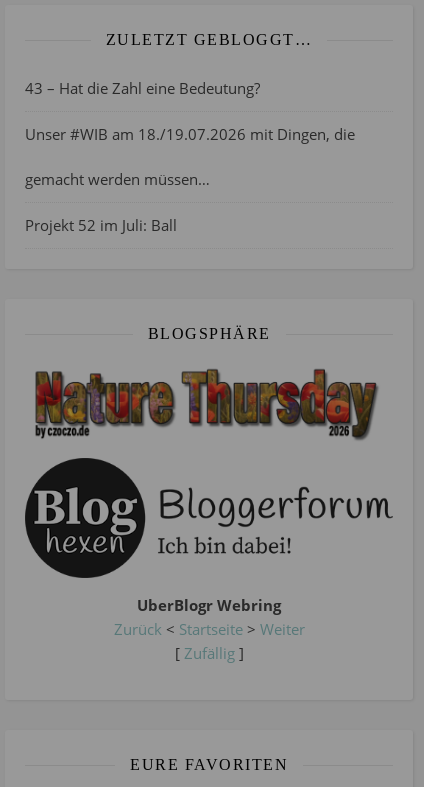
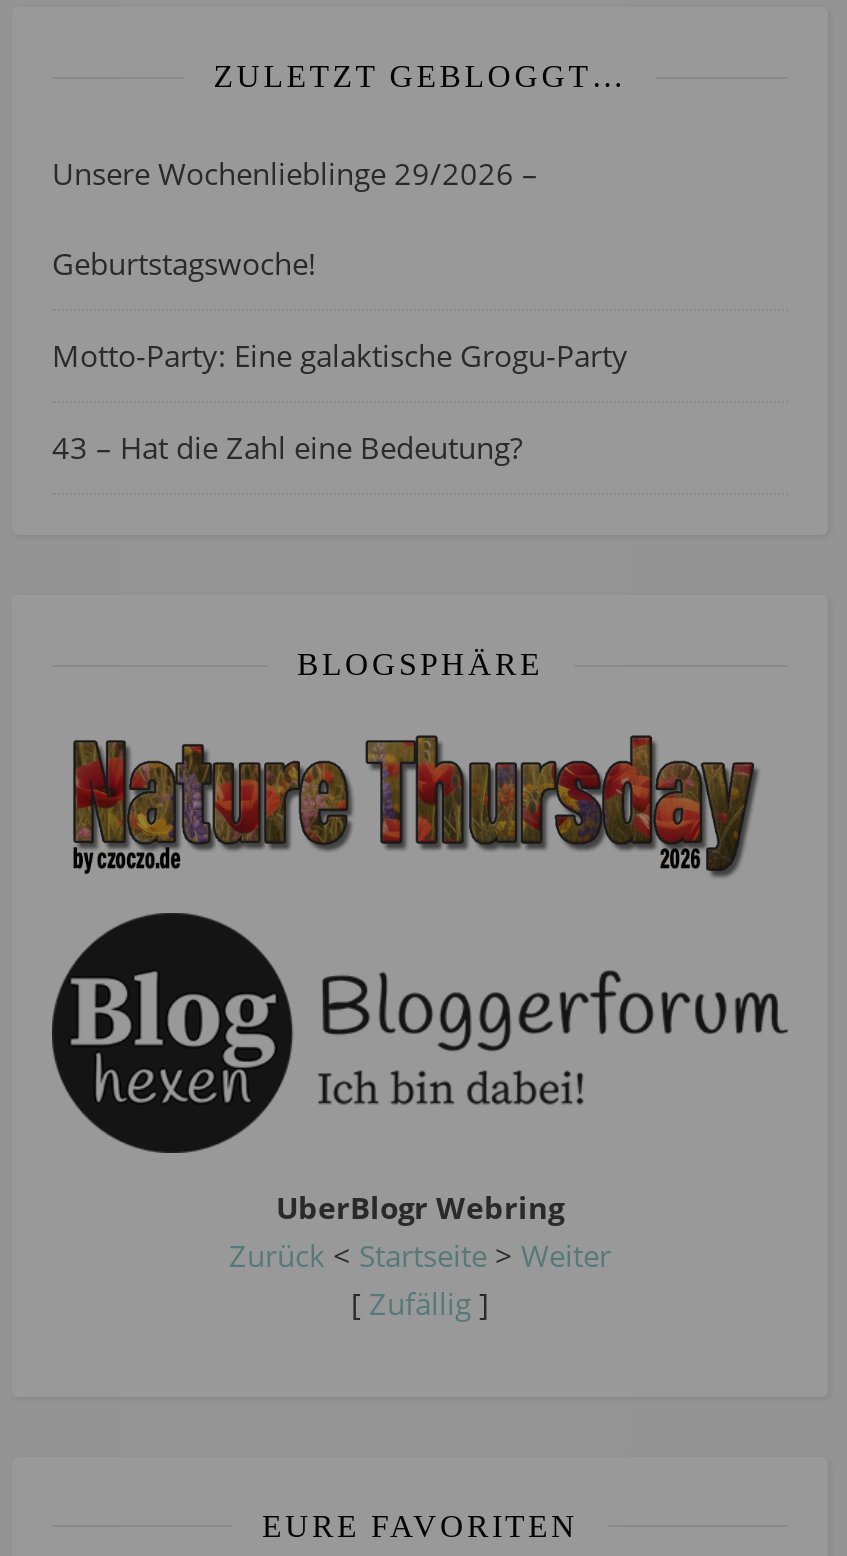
+ Unsere Wochenlieblinge 29/2026 –
+ Geburtstagswoche!
+ Motto-Party: Eine galaktische Grogu-Party

moved down: 43 – Hat die Zahl eine Bedeutung?

- Unser #WIB am 18./19.07.2026 mit Dingen, die
- gemacht werden müssen…
- Projekt 52 im Juli: Ball
